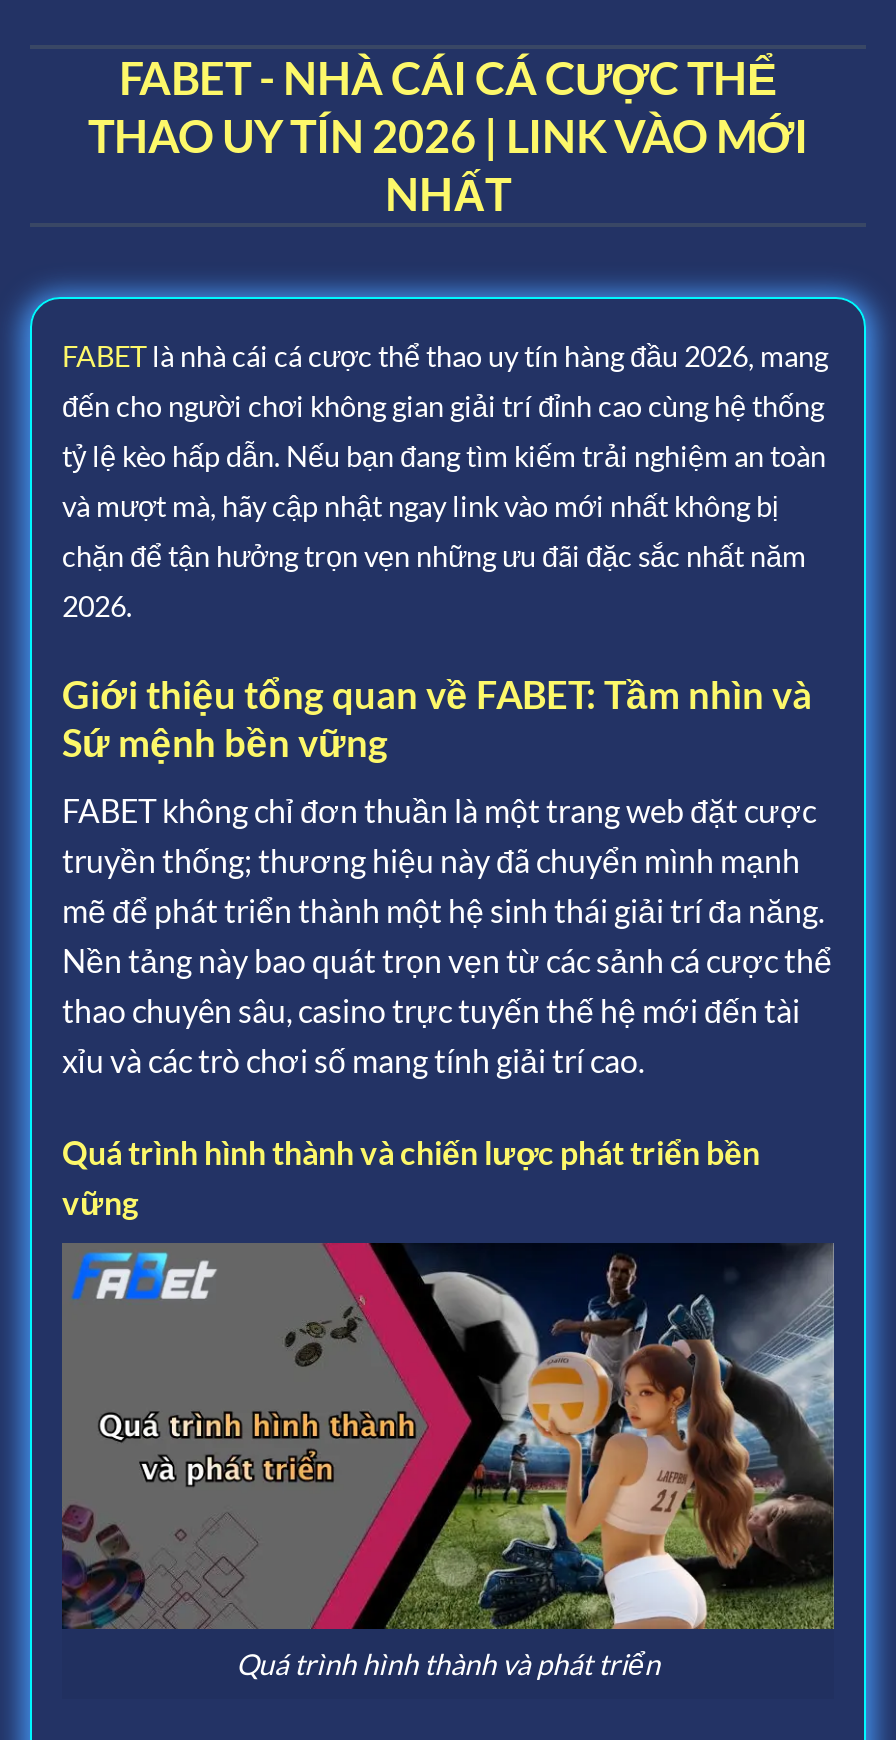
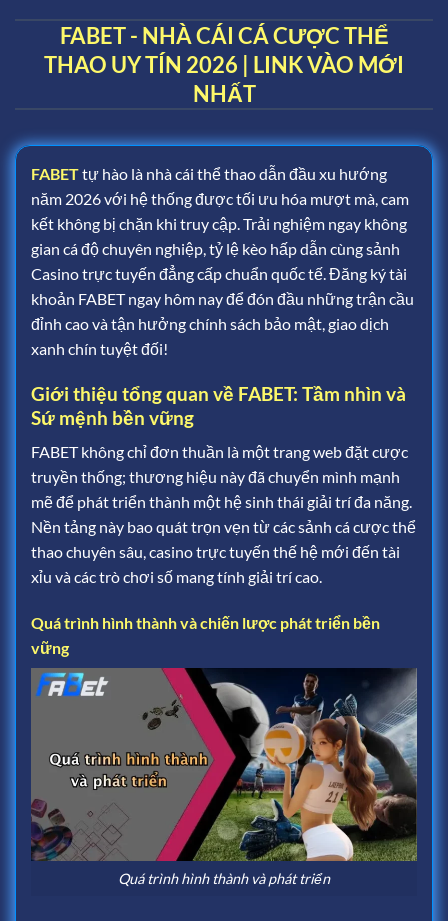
- FABET là nhà cái cá cược thể thao uy tín hàng đầu 2026, mang
- đến cho người chơi không gian giải trí đỉnh cao cùng hệ thống
- tỷ lệ kèo hấp dẫn. Nếu bạn đang tìm kiếm trải nghiệm an toàn
- và mượt mà, hãy cập nhật ngay link vào mới nhất không bị
- chặn để tận hưởng trọn vẹn những ưu đãi đặc sắc nhất năm
- 2026.
+ FABET tự hào là nhà cái thể thao dẫn đầu xu hướng
+ năm 2026 với hệ thống được tối ưu hóa mượt mà, cam
+ kết không bị chặn khi truy cập. Trải nghiệm ngay không
+ gian cá độ chuyên nghiệp, tỷ lệ kèo hấp dẫn cùng sảnh
+ Casino trực tuyến đẳng cấp chuẩn quốc tế. Đăng ký tài
+ khoản FABET ngay hôm nay để đón đầu những trận cầu
+ đỉnh cao và tận hưởng chính sách bảo mật, giao dịch
+ xanh chín tuyệt đối!
